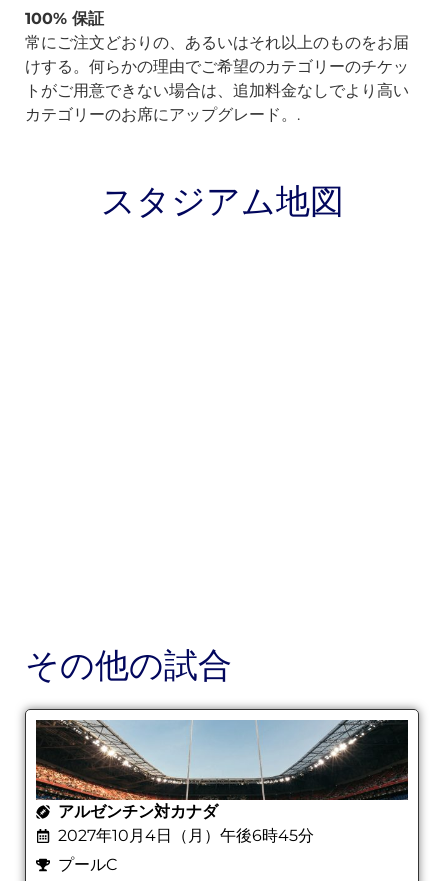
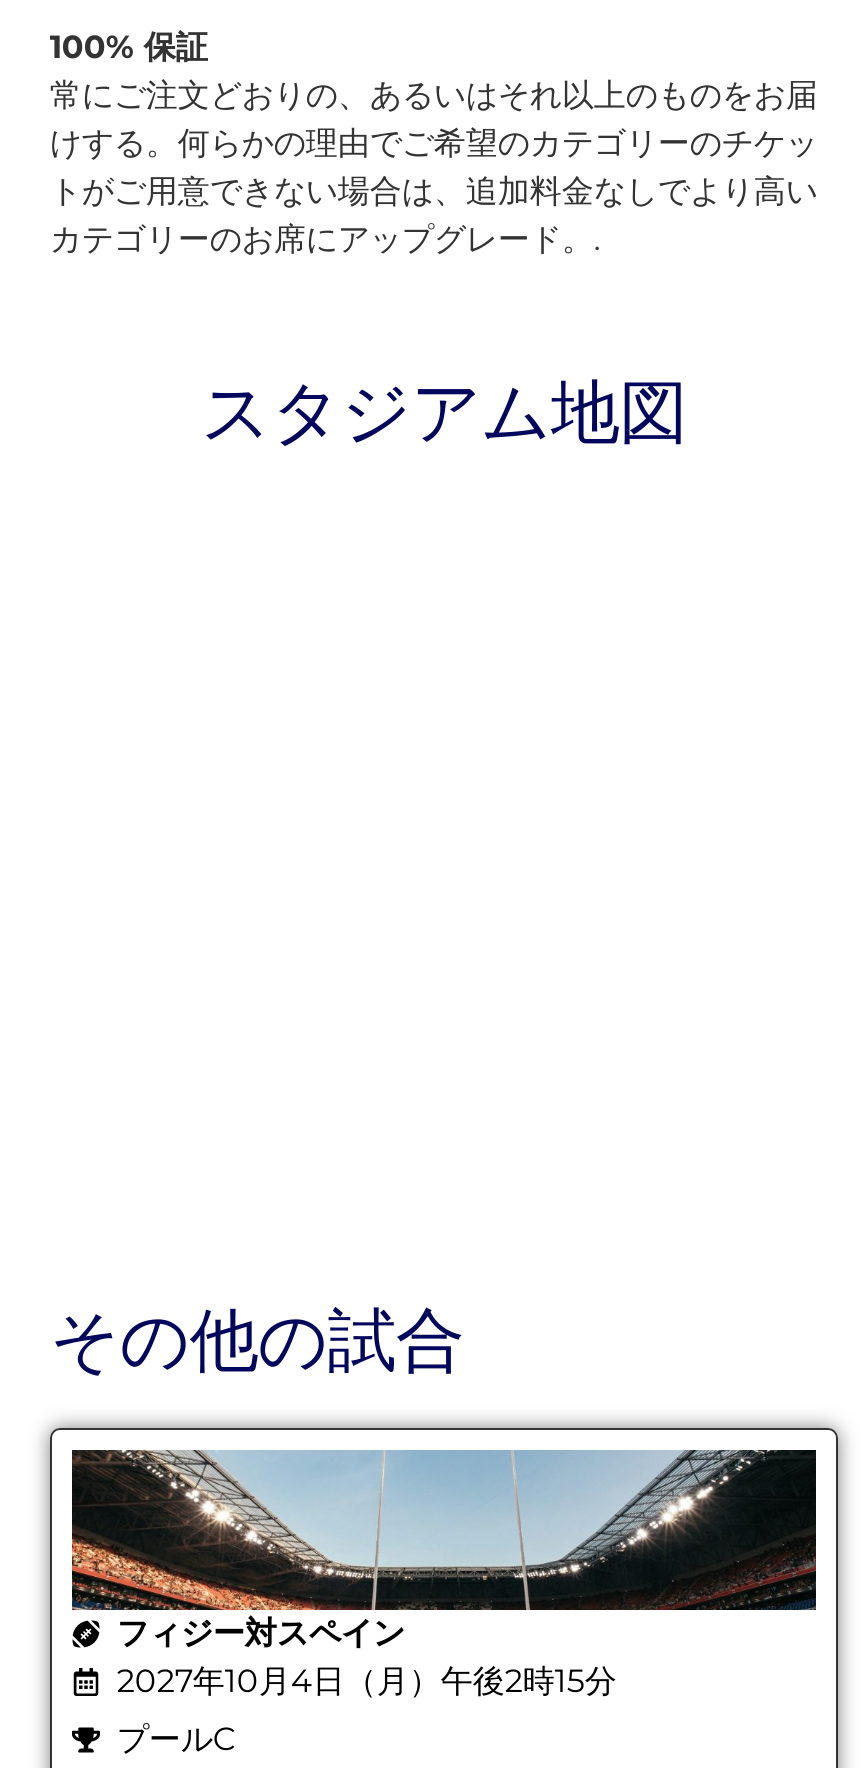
- アルゼンチン対カナダ
- 2027年10月4日（月）午後6時45分
+ フィジー対スペイン
+ 2027年10月4日（月）午後2時15分
